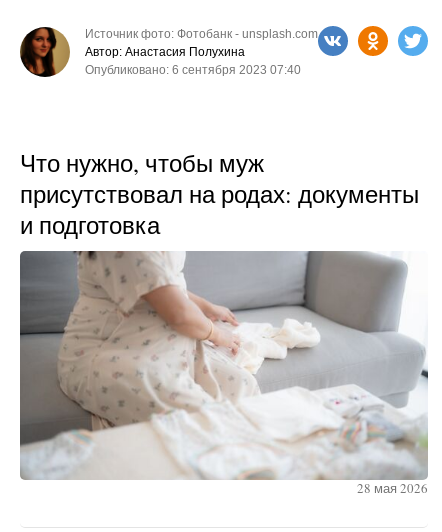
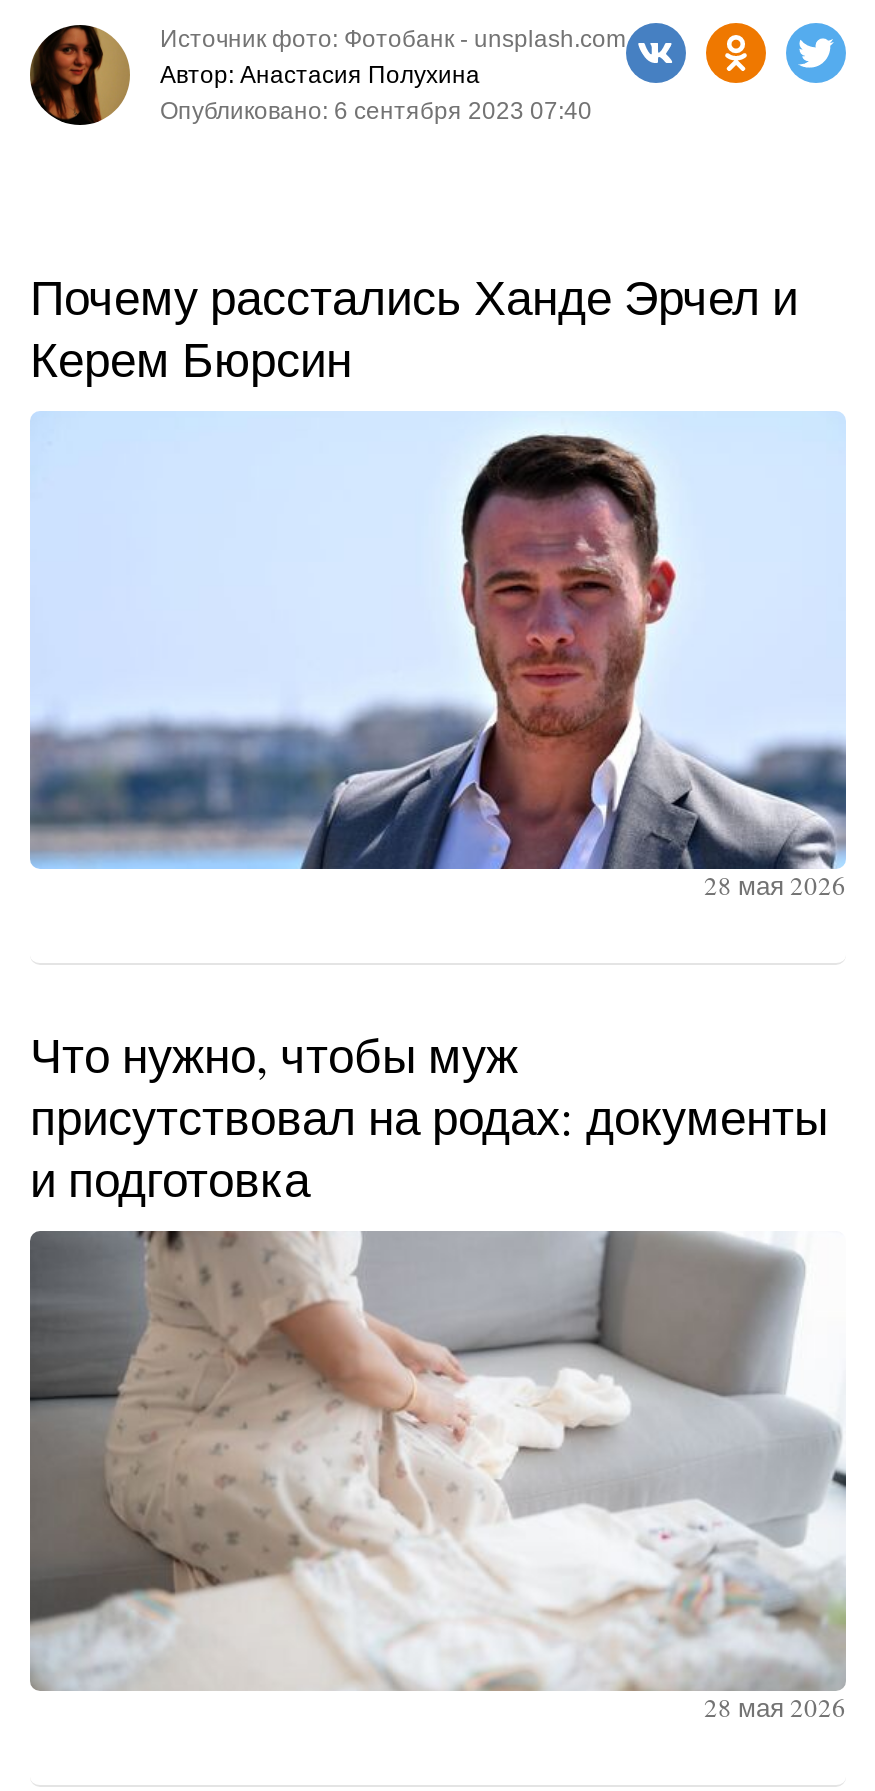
+ Почему расстались Ханде Эрчел и
+ Керем Бюрсин

+ [image]
+ 28 мая 2026
